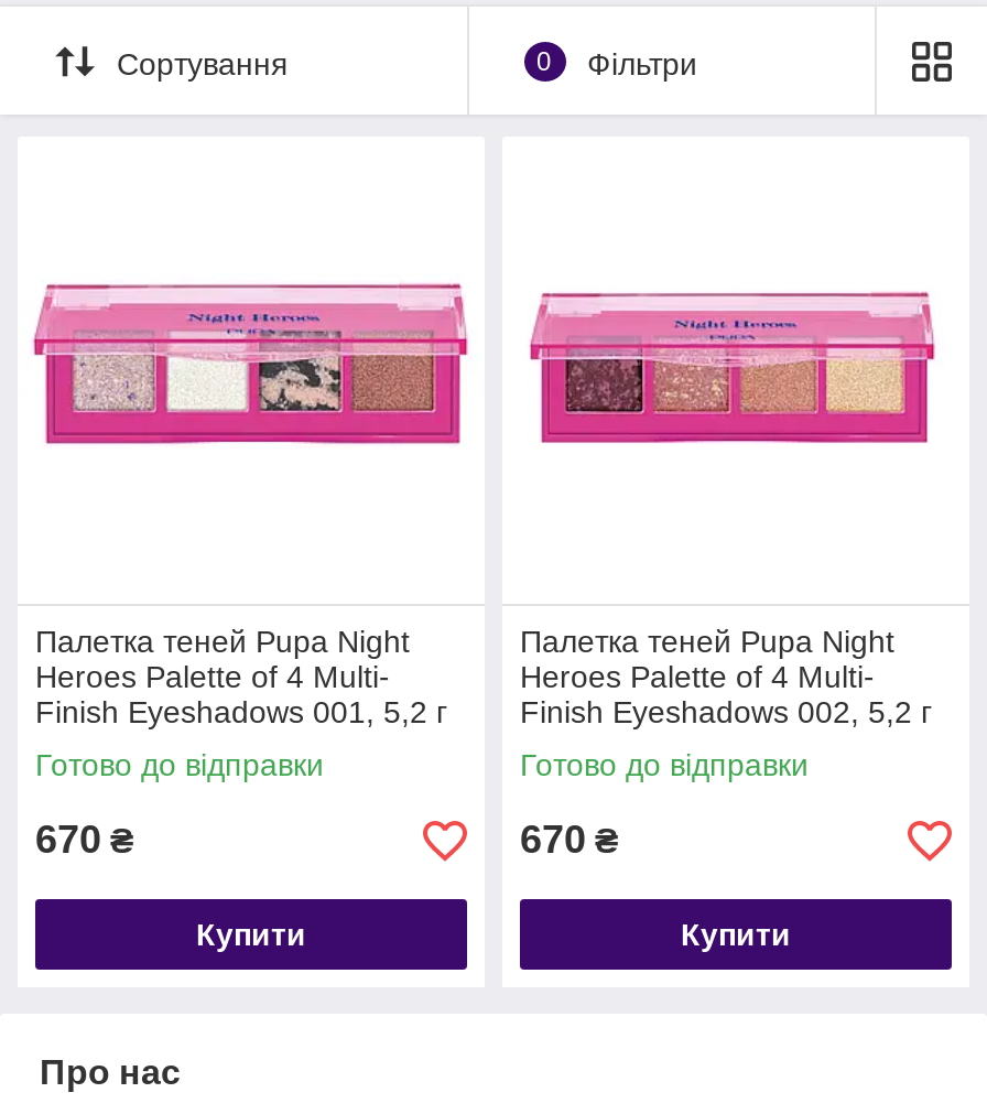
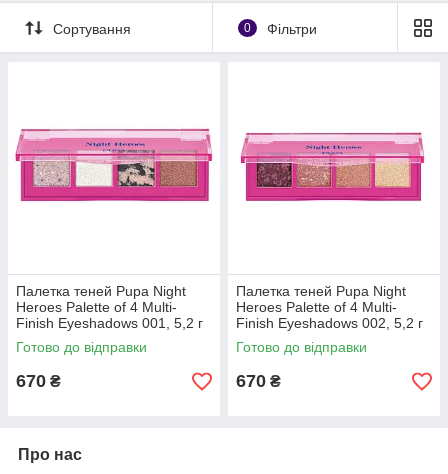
- Купити

- Купити
